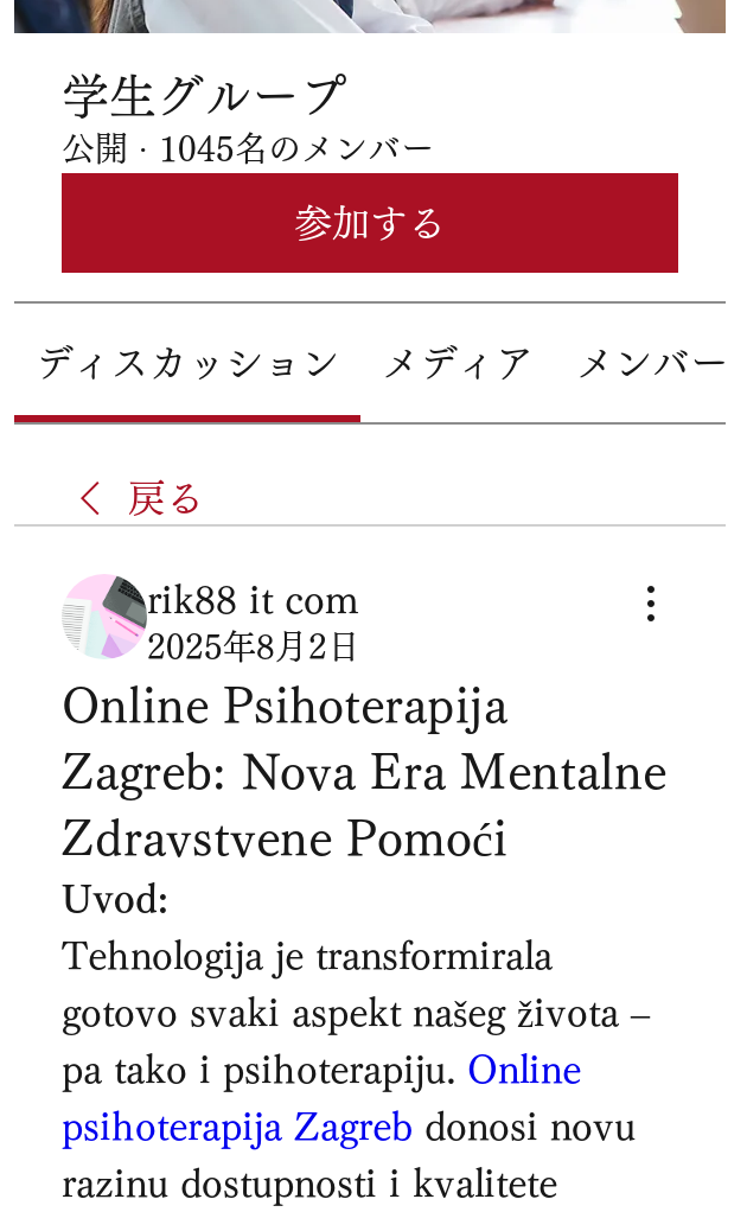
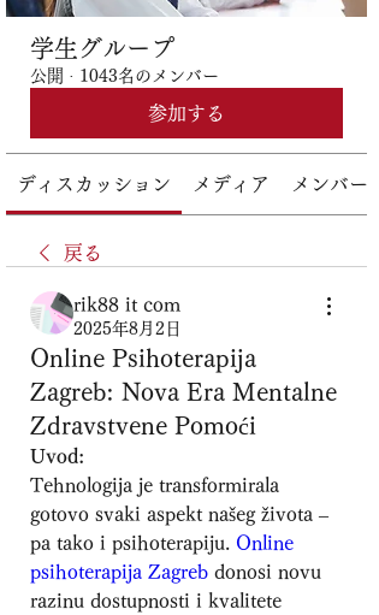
- 公開 · 1045名のメンバー
+ 公開 · 1043名のメンバー
